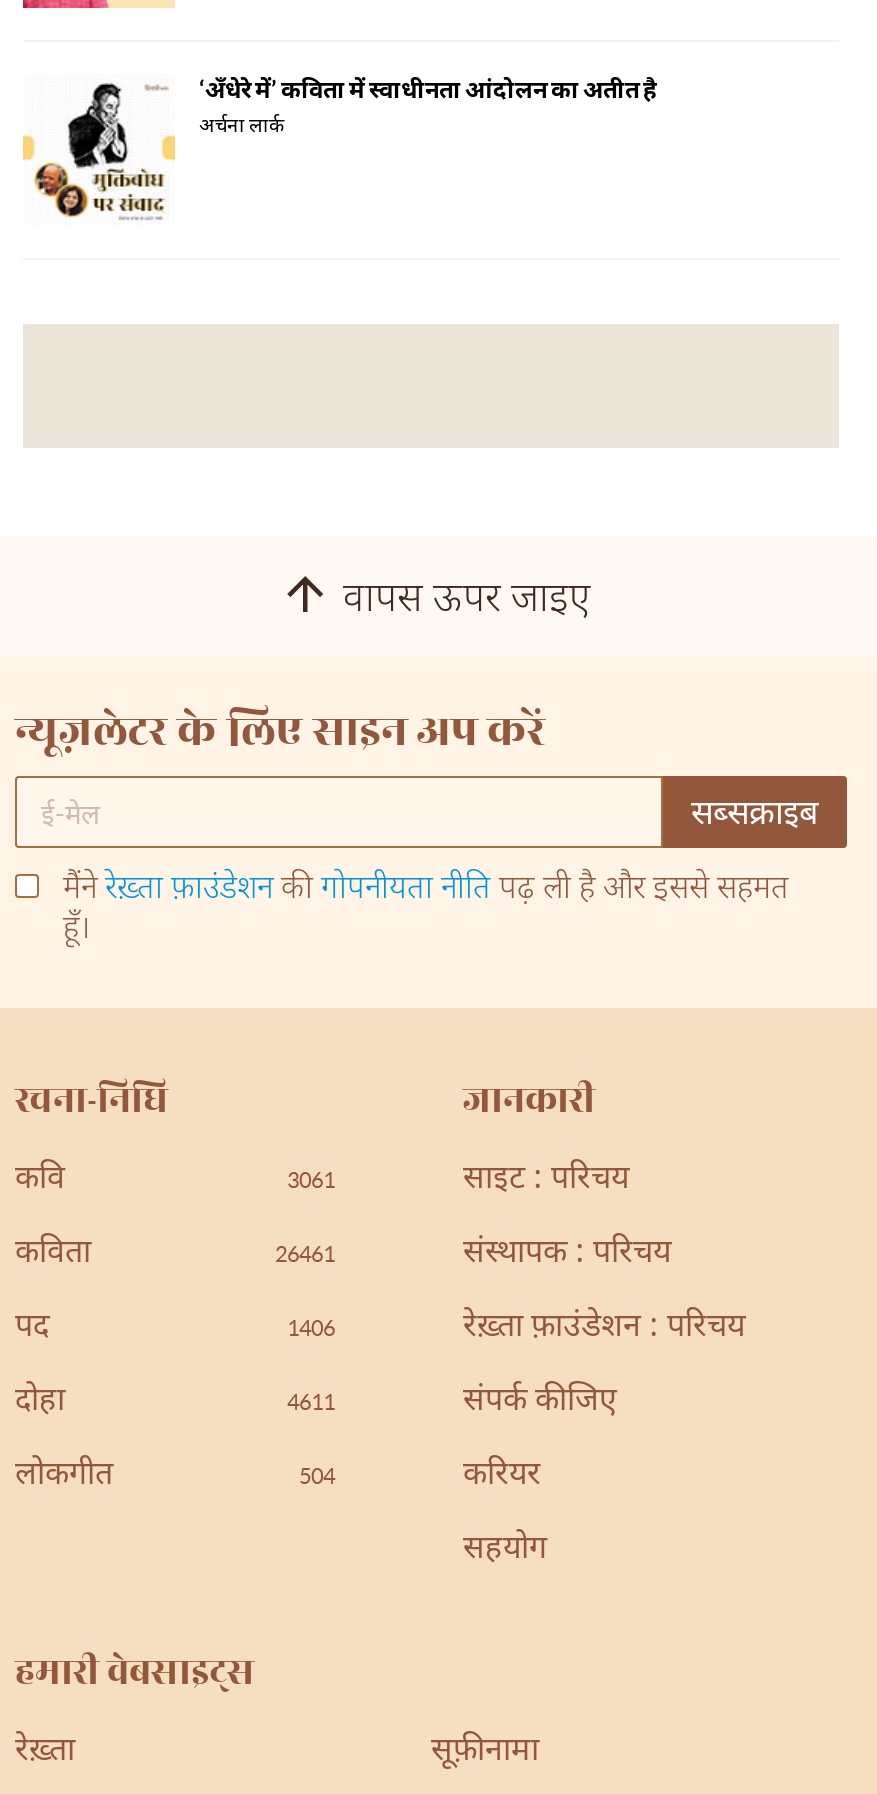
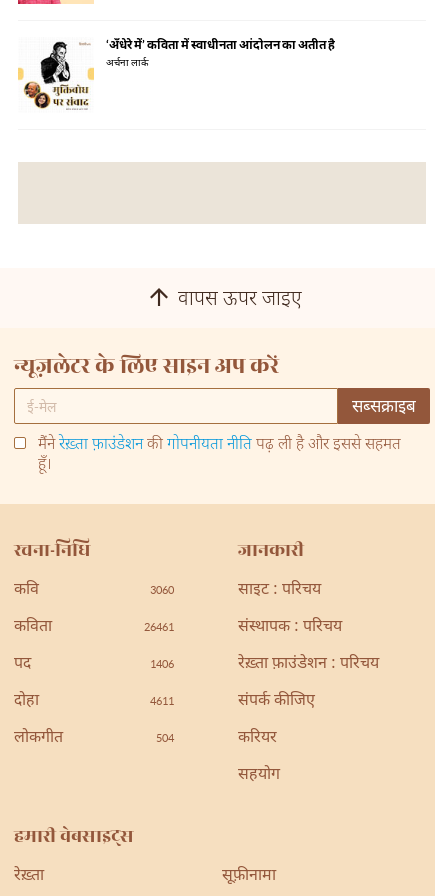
- 3061
+ 3060
